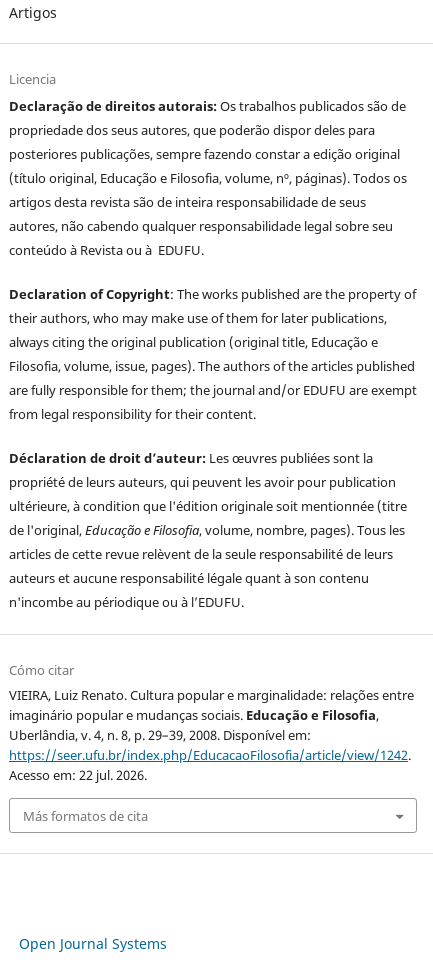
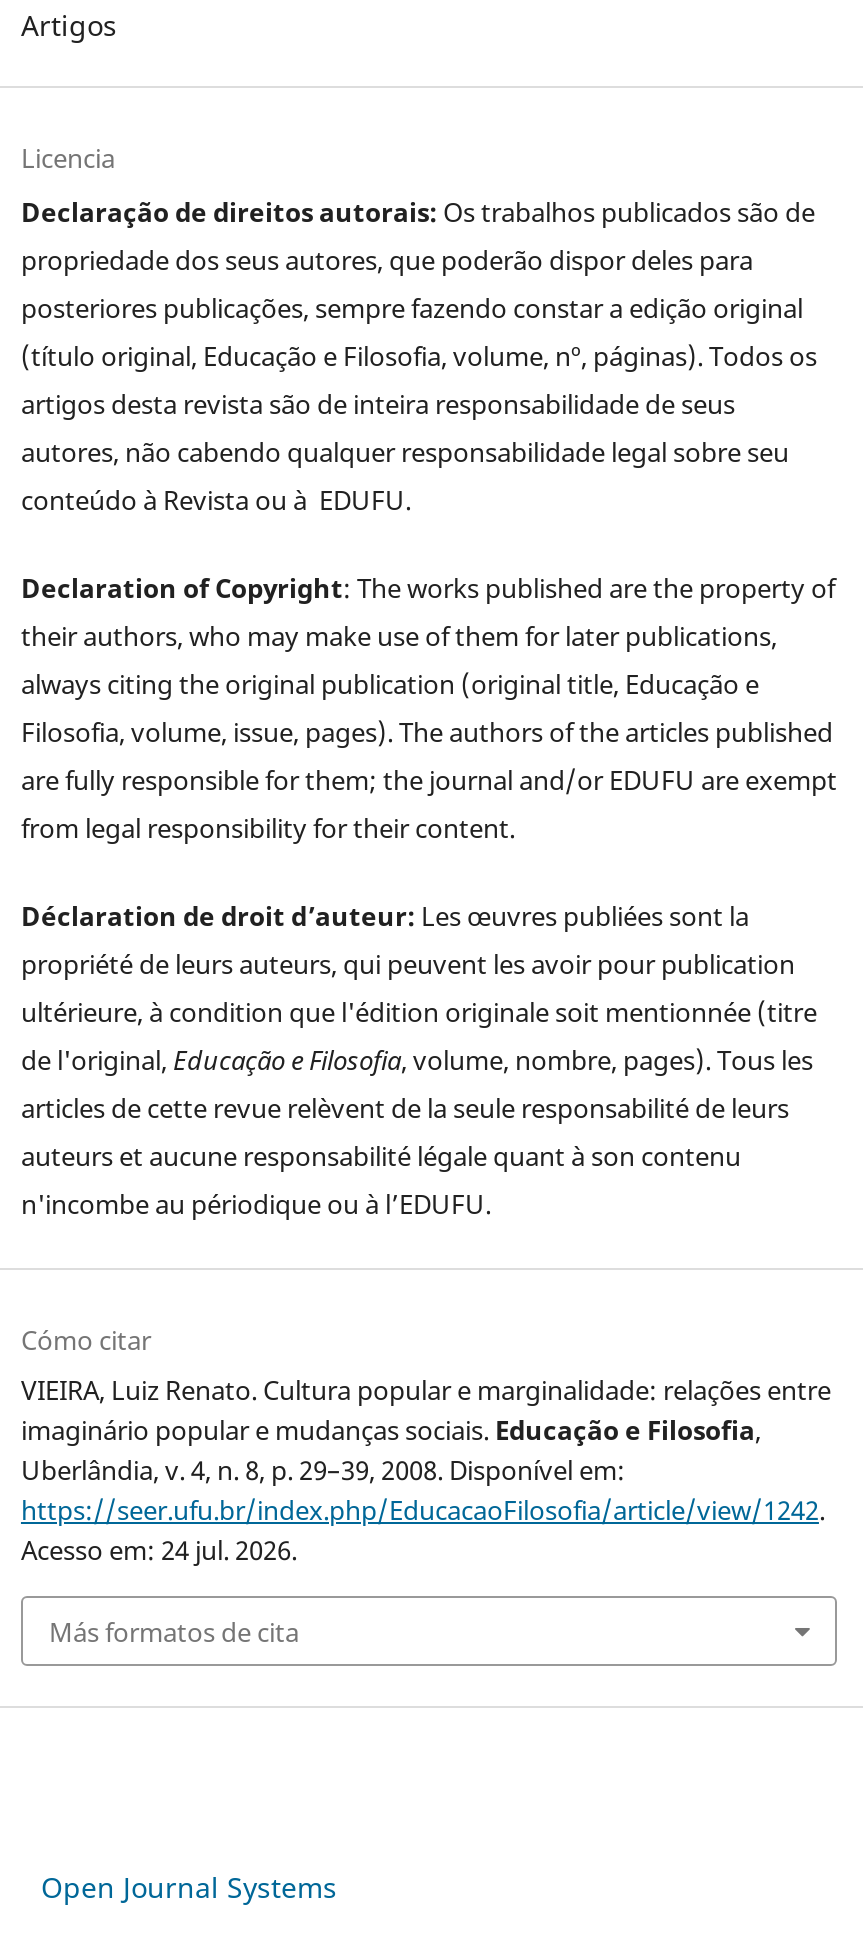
- Acesso em: 22 jul. 2026.
+ Acesso em: 24 jul. 2026.
